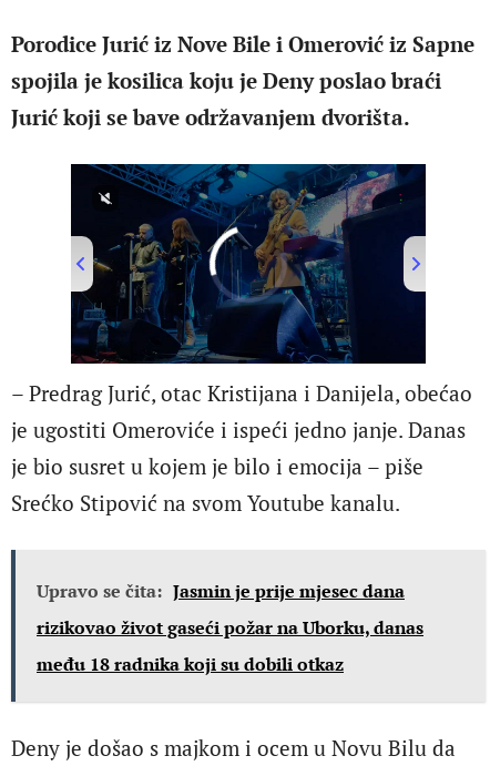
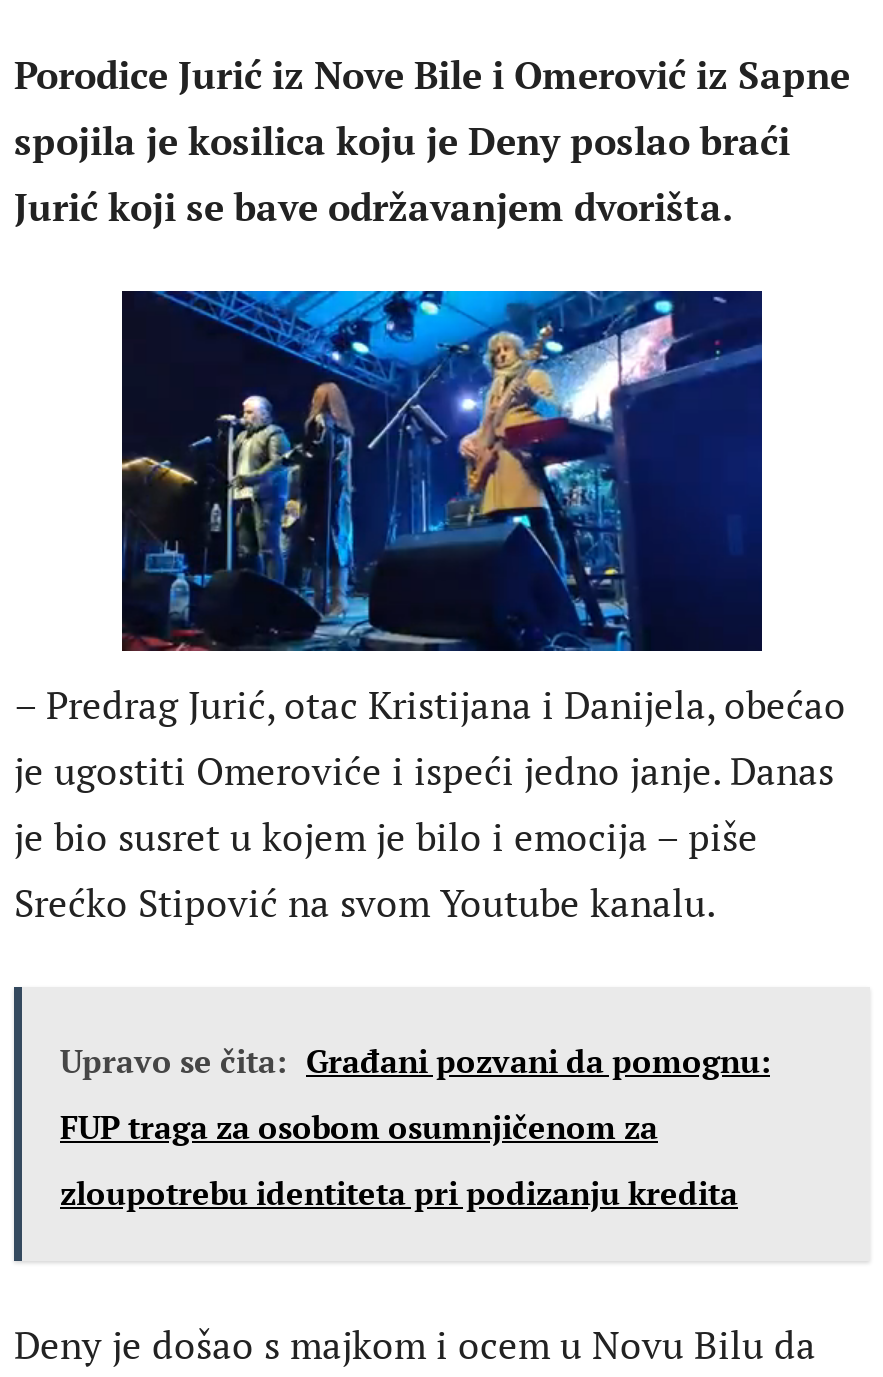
- [image]
+ [image]

- Upravo se čita: Jasmin je prije mjesec dana
+ Upravo se čita: Građani pozvani da pomognu:

- rizikovao život gaseći požar na Uborku, danas
+ FUP traga za osobom osumnjičenom za

- među 18 radnika koji su dobili otkaz
+ zloupotrebu identiteta pri podizanju kredita
